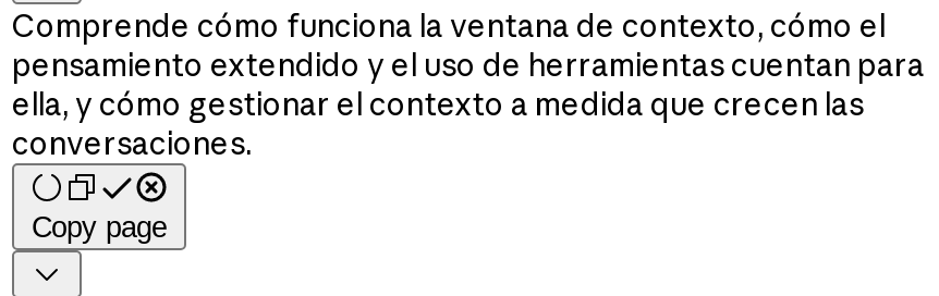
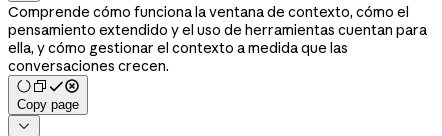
- ella, y cómo gestionar el contexto a medida que crecen las
- conversaciones.
+ ella, y cómo gestionar el contexto a medida que las
+ conversaciones crecen.
